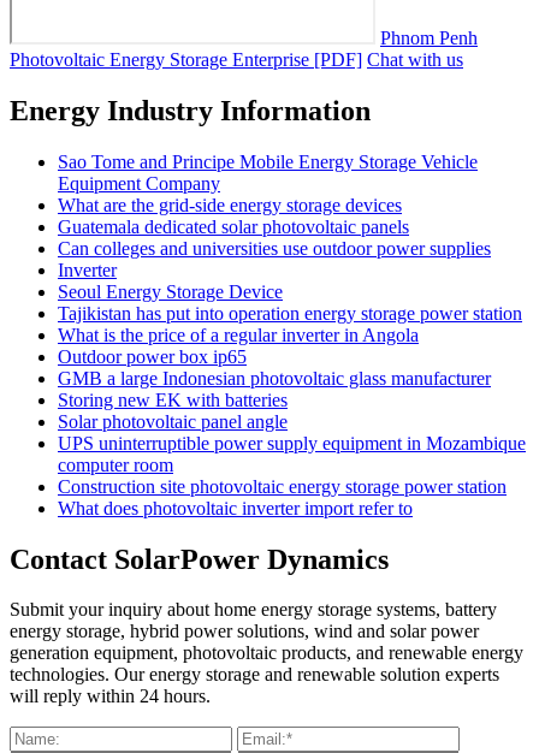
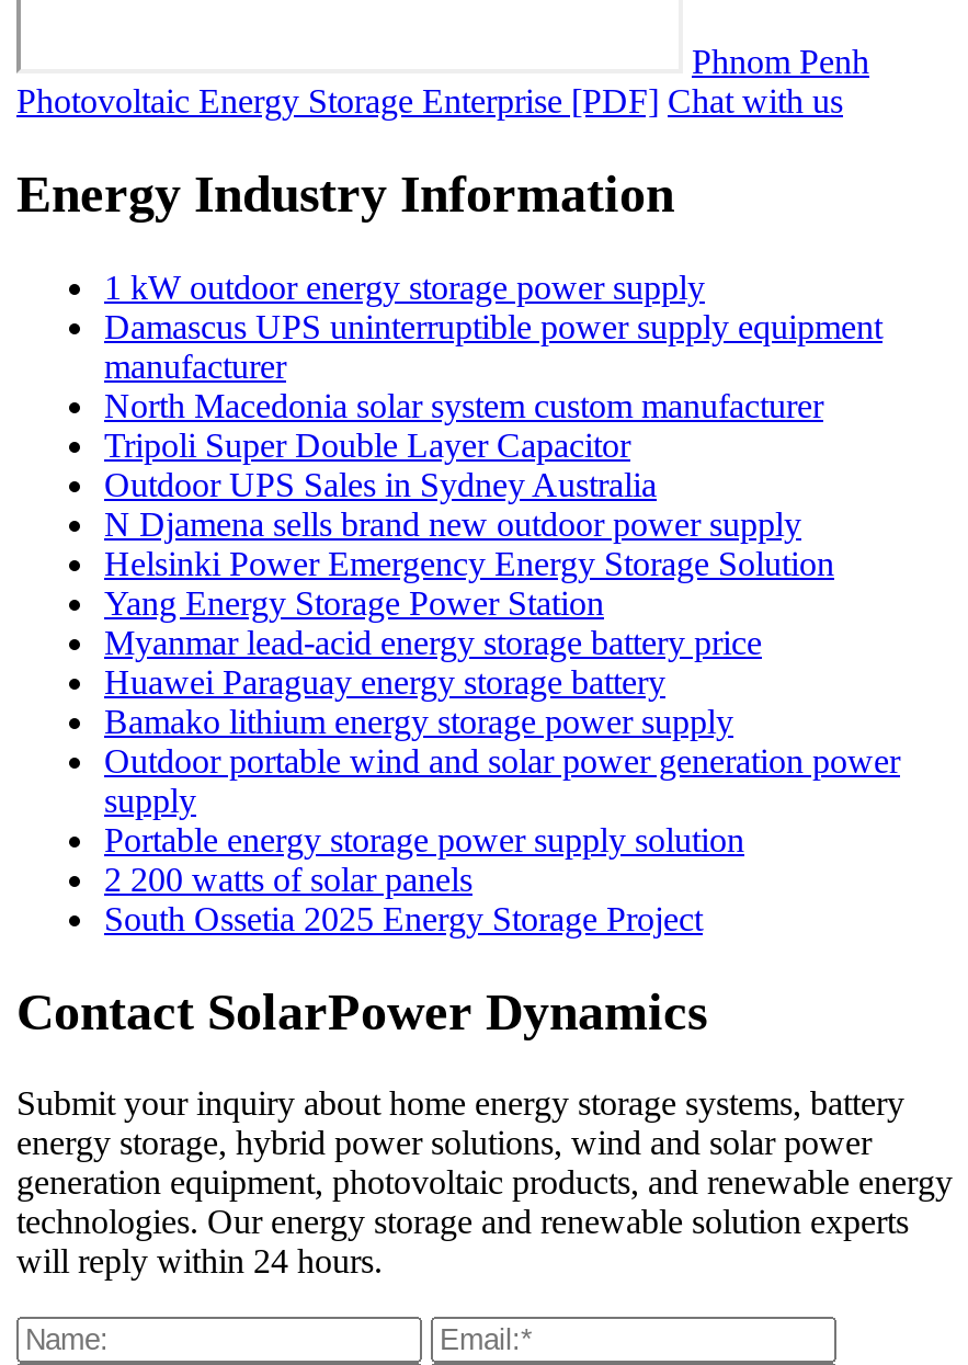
- Sao Tome and Principe Mobile Energy Storage Vehicle
- Equipment Company
- What are the grid-side energy storage devices
- Guatemala dedicated solar photovoltaic panels
- Can colleges and universities use outdoor power supplies
- Inverter
- Seoul Energy Storage Device
- Tajikistan has put into operation energy storage power station
- What is the price of a regular inverter in Angola
- Outdoor power box ip65
- GMB a large Indonesian photovoltaic glass manufacturer
- Storing new EK with batteries
- Solar photovoltaic panel angle
- UPS uninterruptible power supply equipment in Mozambique
- computer room
- Construction site photovoltaic energy storage power station
- What does photovoltaic inverter import refer to
+ 1 kW outdoor energy storage power supply
+ Damascus UPS uninterruptible power supply equipment
+ manufacturer
+ North Macedonia solar system custom manufacturer
+ Tripoli Super Double Layer Capacitor
+ Outdoor UPS Sales in Sydney Australia
+ N Djamena sells brand new outdoor power supply
+ Helsinki Power Emergency Energy Storage Solution
+ Yang Energy Storage Power Station
+ Myanmar lead-acid energy storage battery price
+ Huawei Paraguay energy storage battery
+ Bamako lithium energy storage power supply
+ Outdoor portable wind and solar power generation power
+ supply
+ Portable energy storage power supply solution
+ 2 200 watts of solar panels
+ South Ossetia 2025 Energy Storage Project
